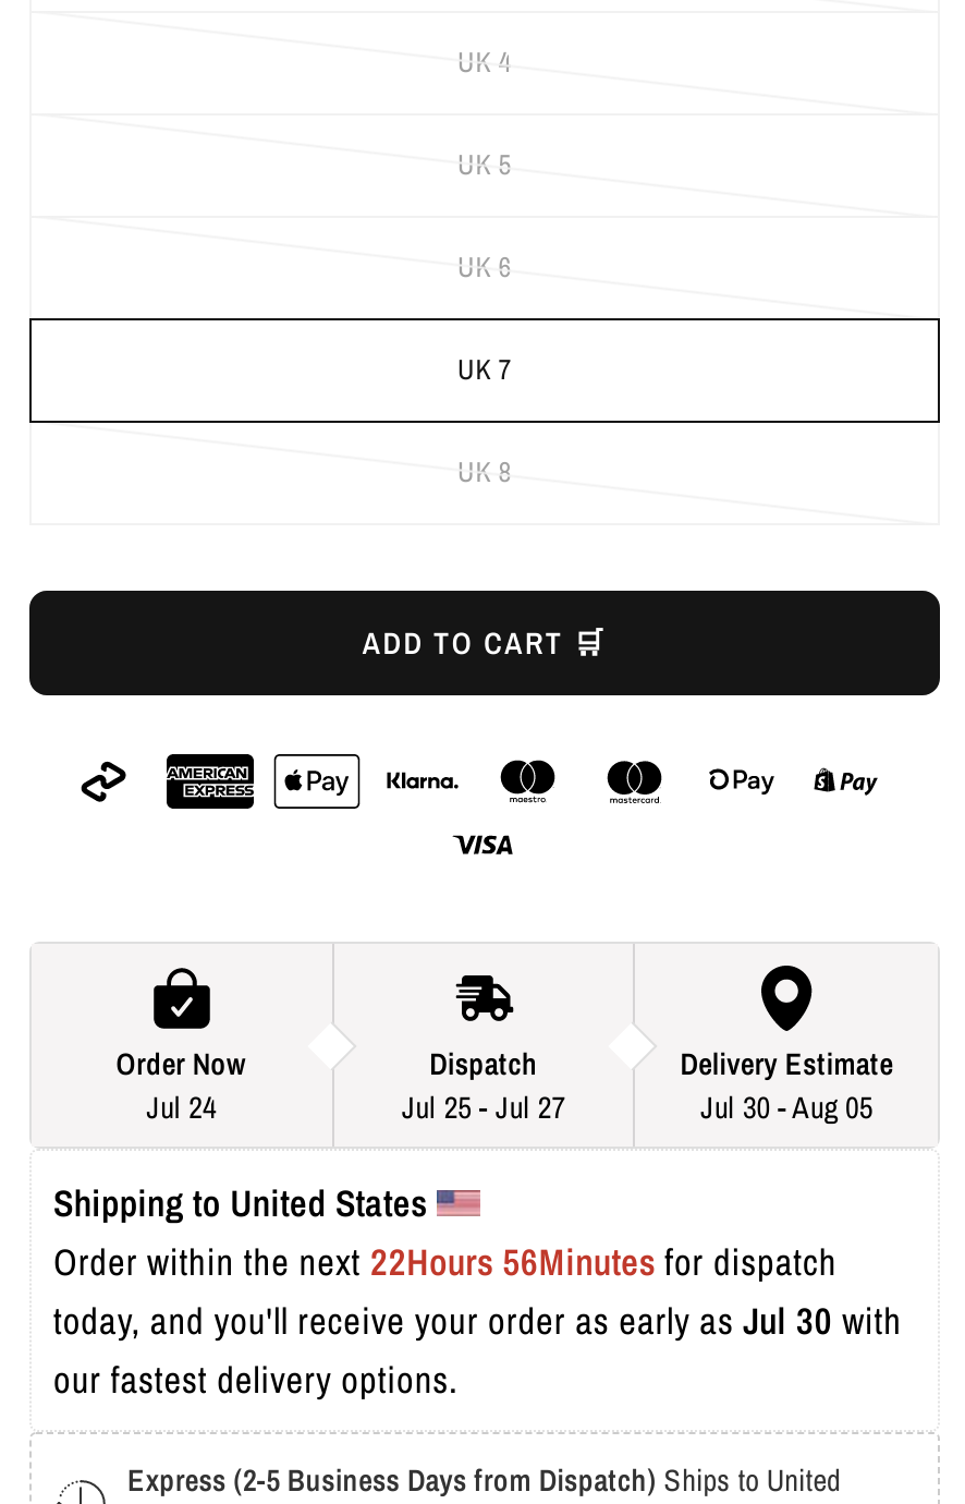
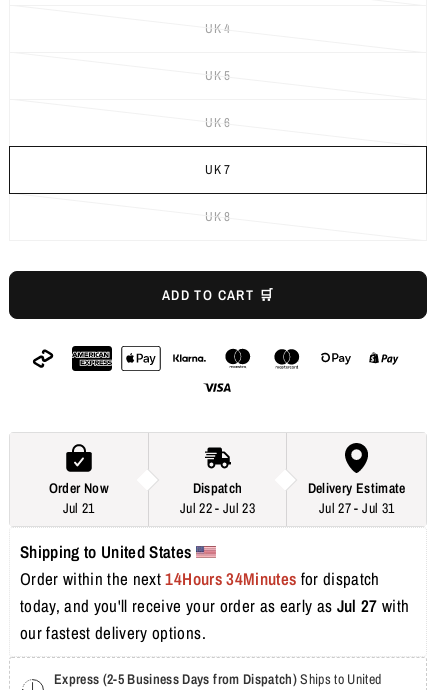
- Jul 24
+ Jul 21

- Jul 25 - Jul 27
+ Jul 22 - Jul 23

- Jul 30 - Aug 05
+ Jul 27 - Jul 31

- Order within the next 22Hours 56Minutes for dispatch
+ Order within the next 14Hours 34Minutes for dispatch

- today, and you'll receive your order as early as Jul 30 with
+ today, and you'll receive your order as early as Jul 27 with
